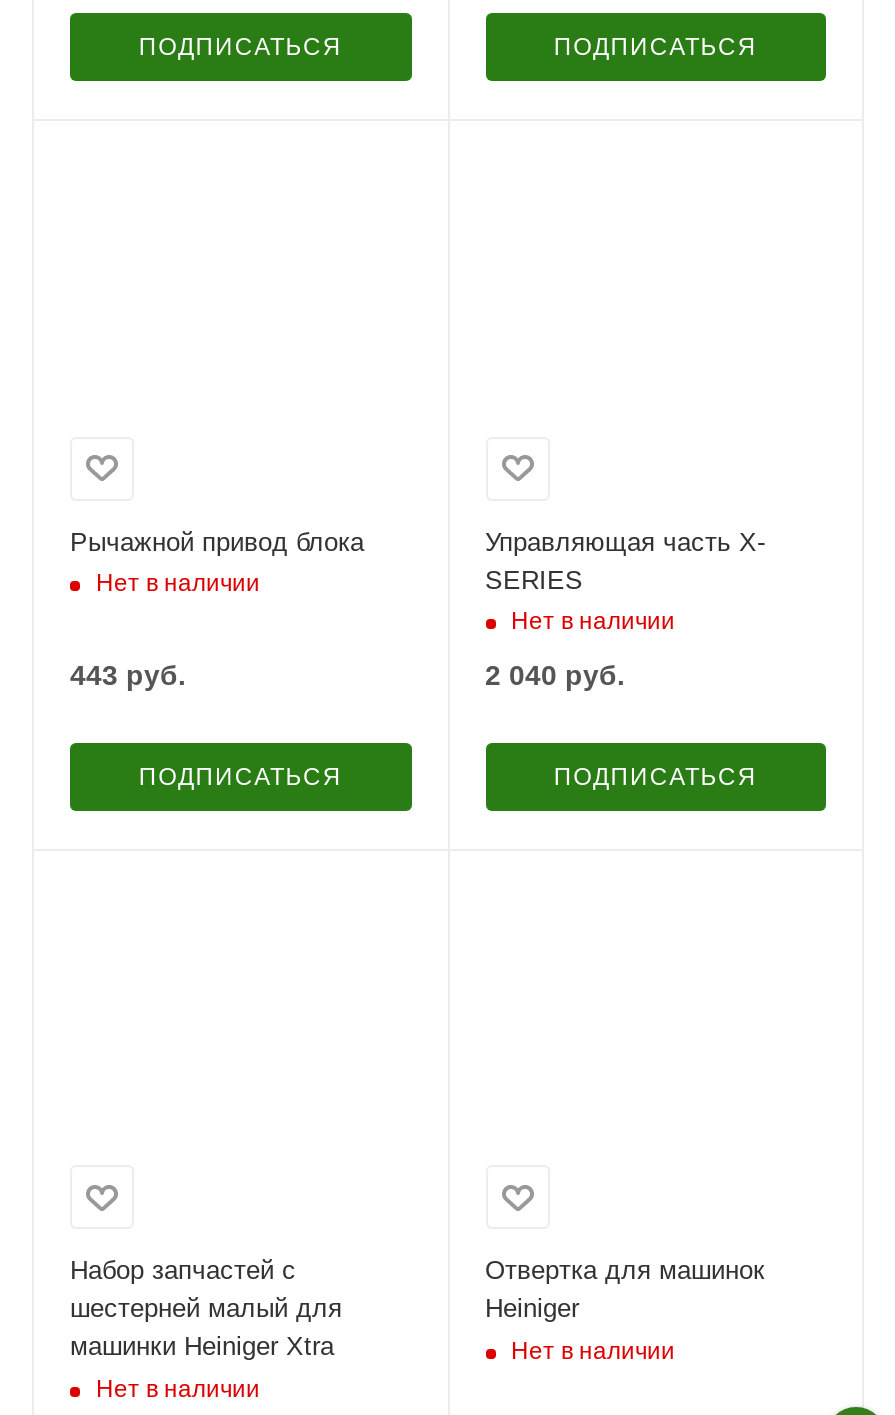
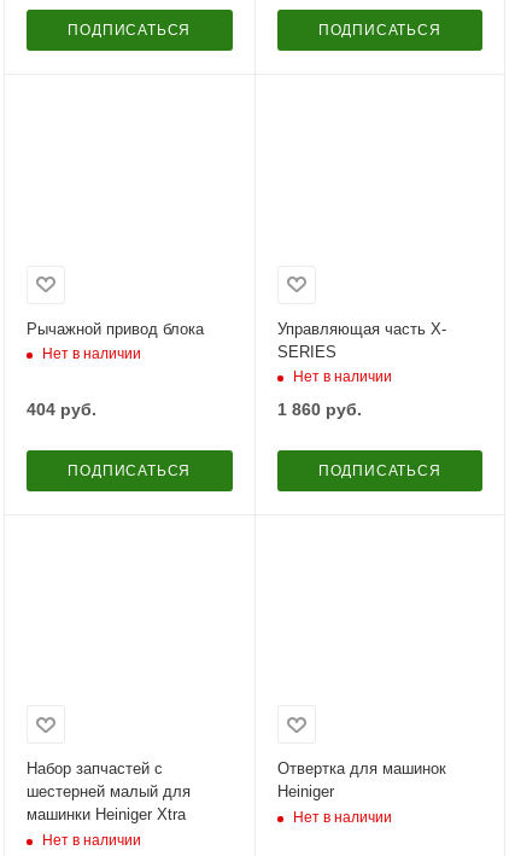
- 443 руб.
+ 404 руб.

- 2 040 руб.
+ 1 860 руб.
